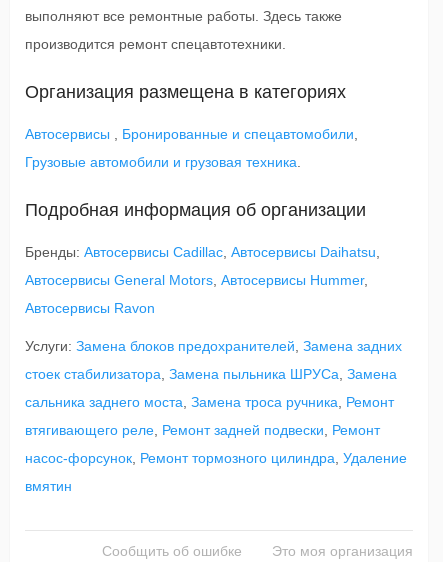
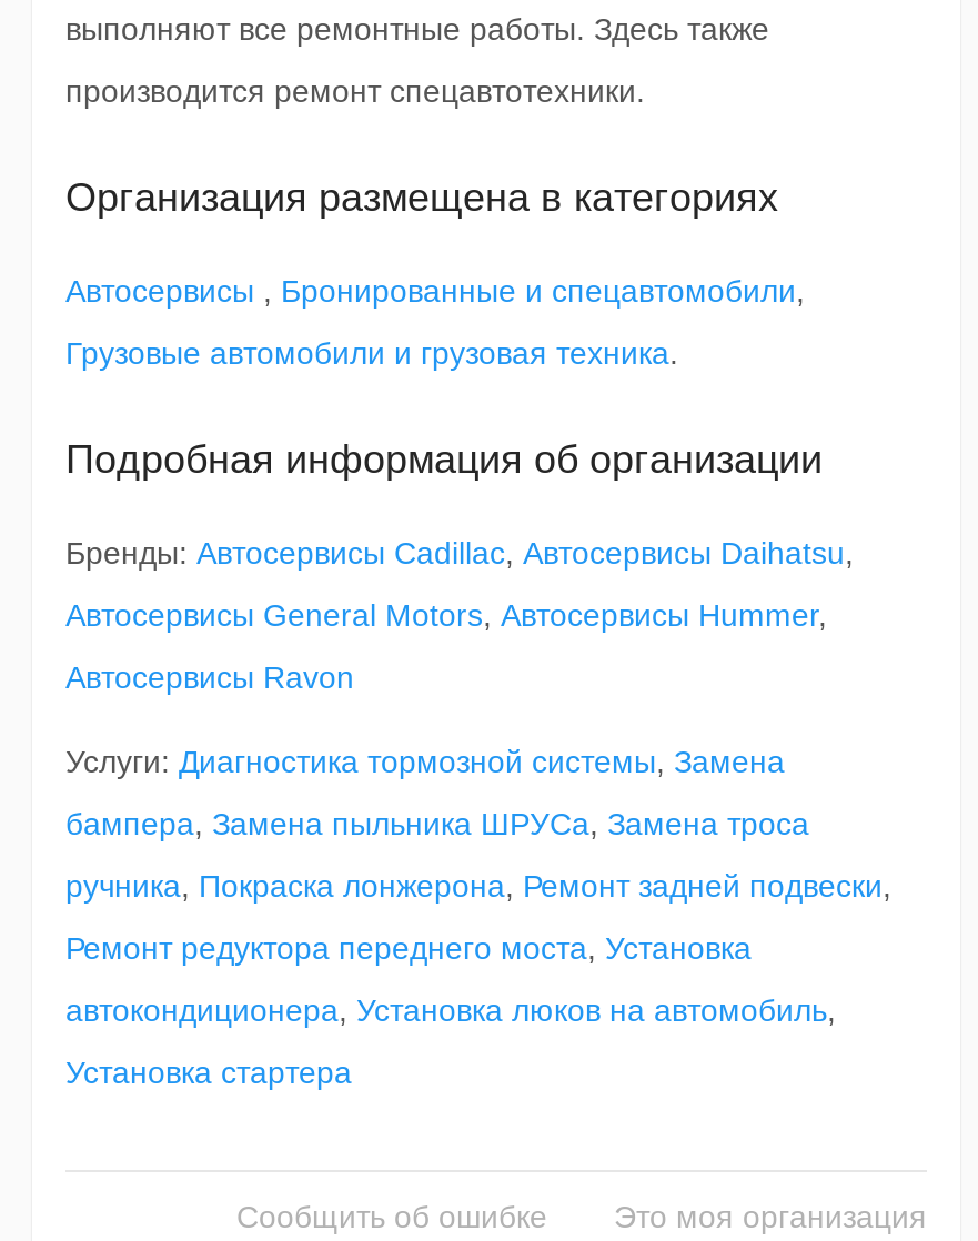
- Услуги: Замена блоков предохранителей, Замена задних
+ Услуги: Диагностика тормозной системы, Замена

- стоек стабилизатора, Замена пыльника ШРУСа, Замена
+ бампера, Замена пыльника ШРУСа, Замена троса

- сальника заднего моста, Замена троса ручника, Ремонт
+ ручника, Покраска лонжерона, Ремонт задней подвески,

- втягивающего реле, Ремонт задней подвески, Ремонт
+ Ремонт редуктора переднего моста, Установка

- насос-форсунок, Ремонт тормозного цилиндра, Удаление
+ автокондиционера, Установка люков на автомобиль,

- вмятин
+ Установка стартера
